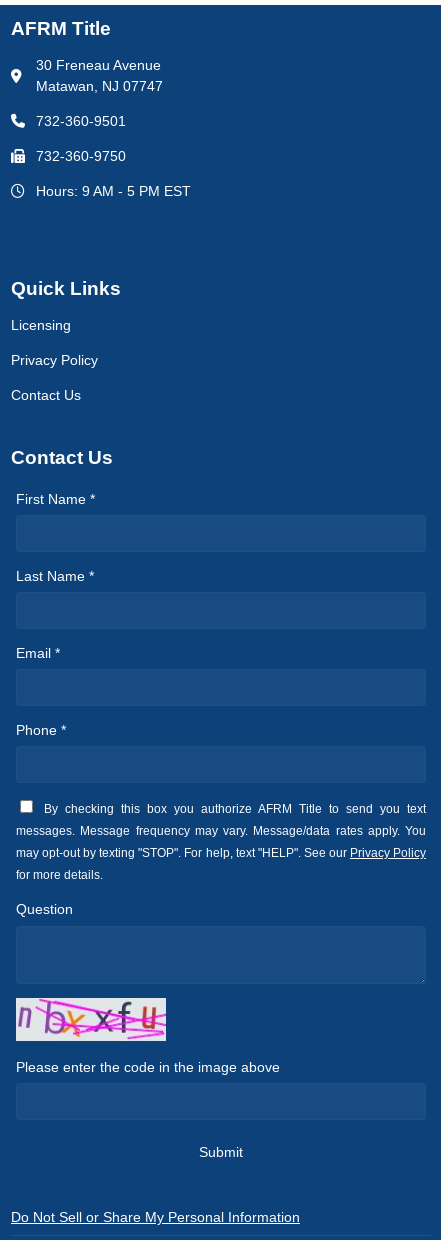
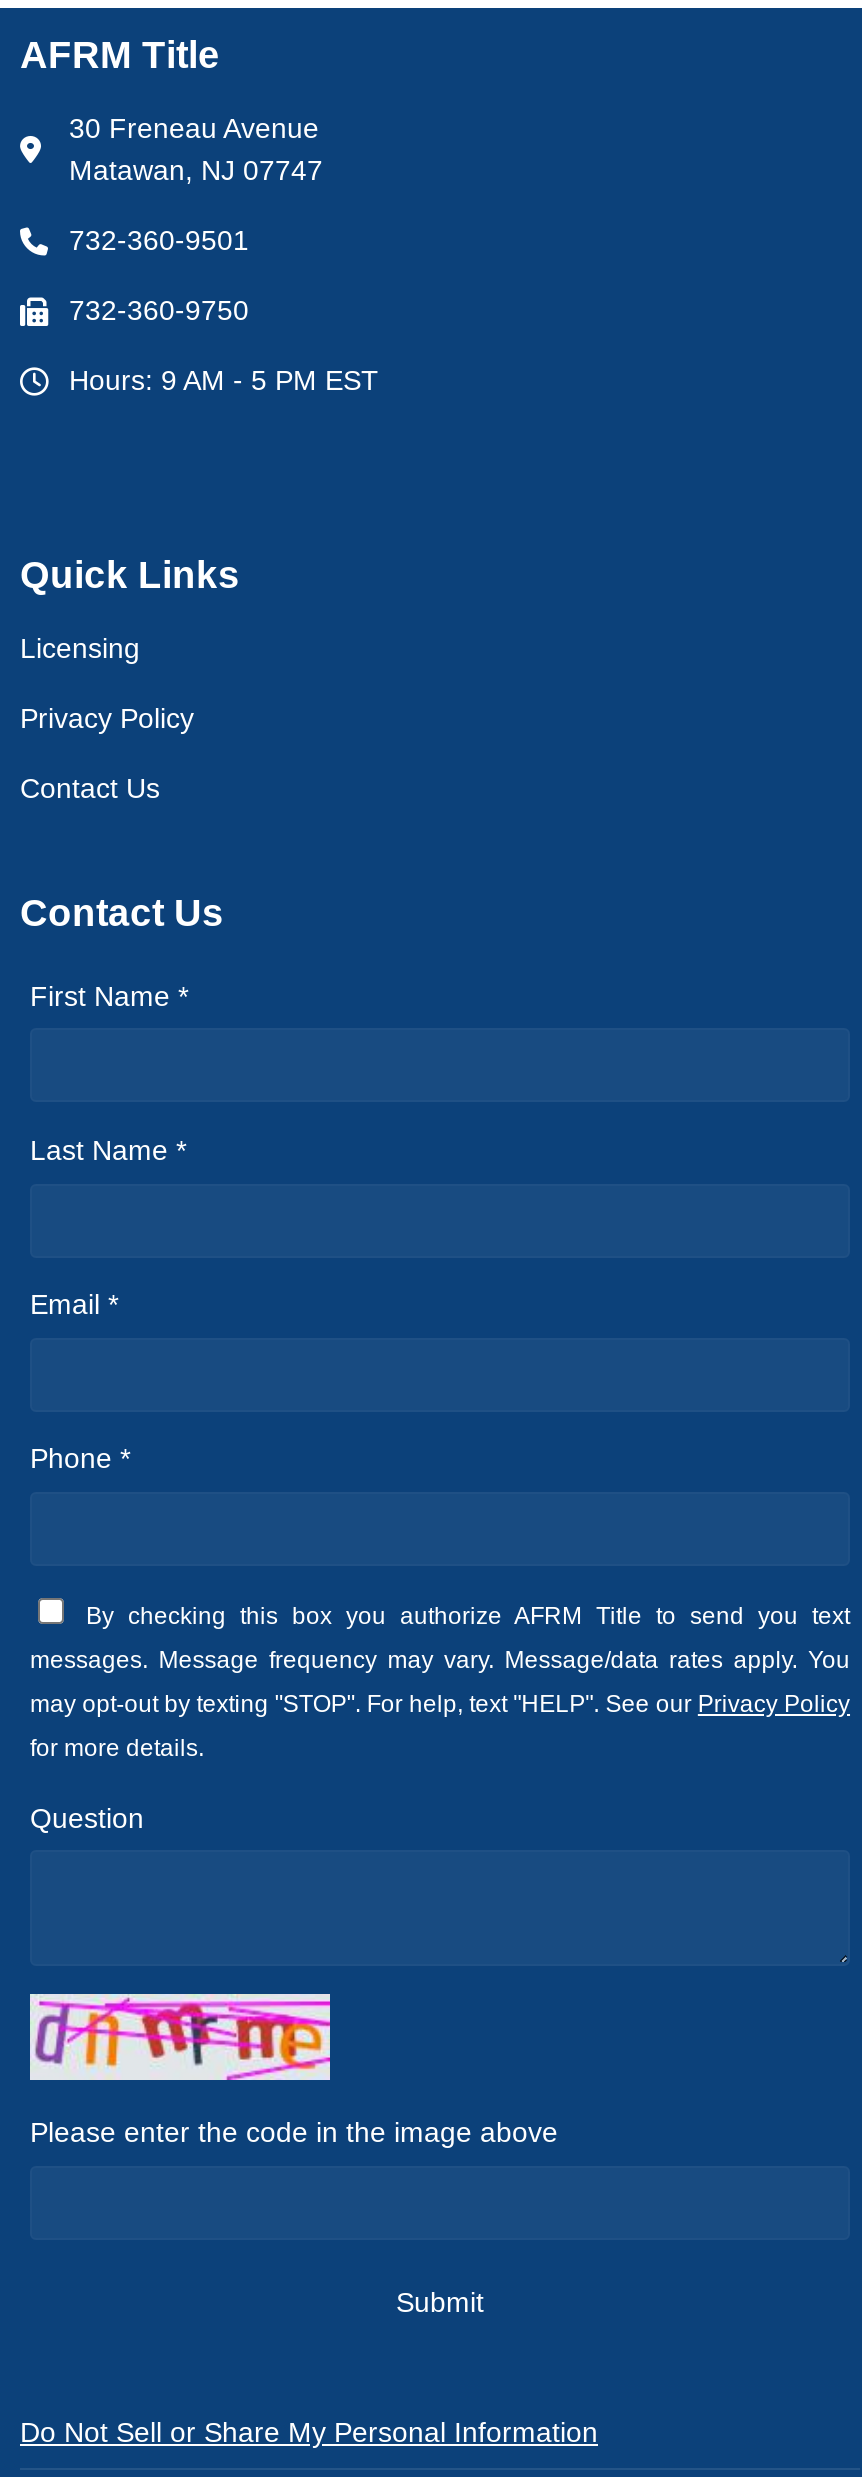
- [image]
+ [image]
